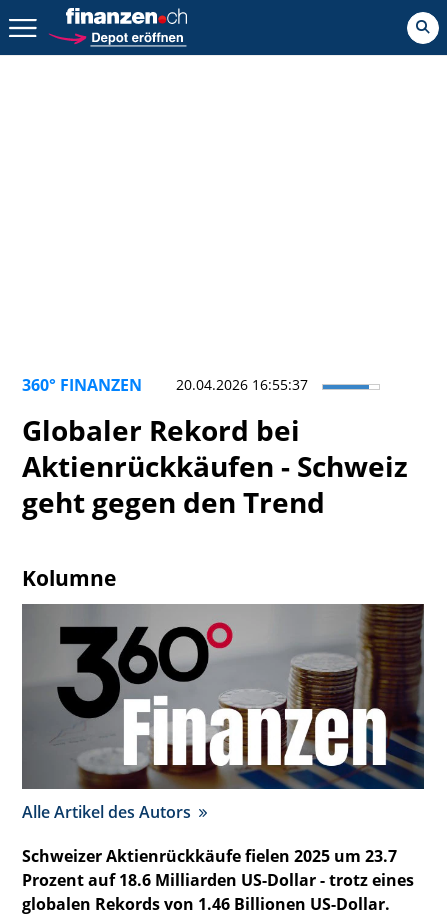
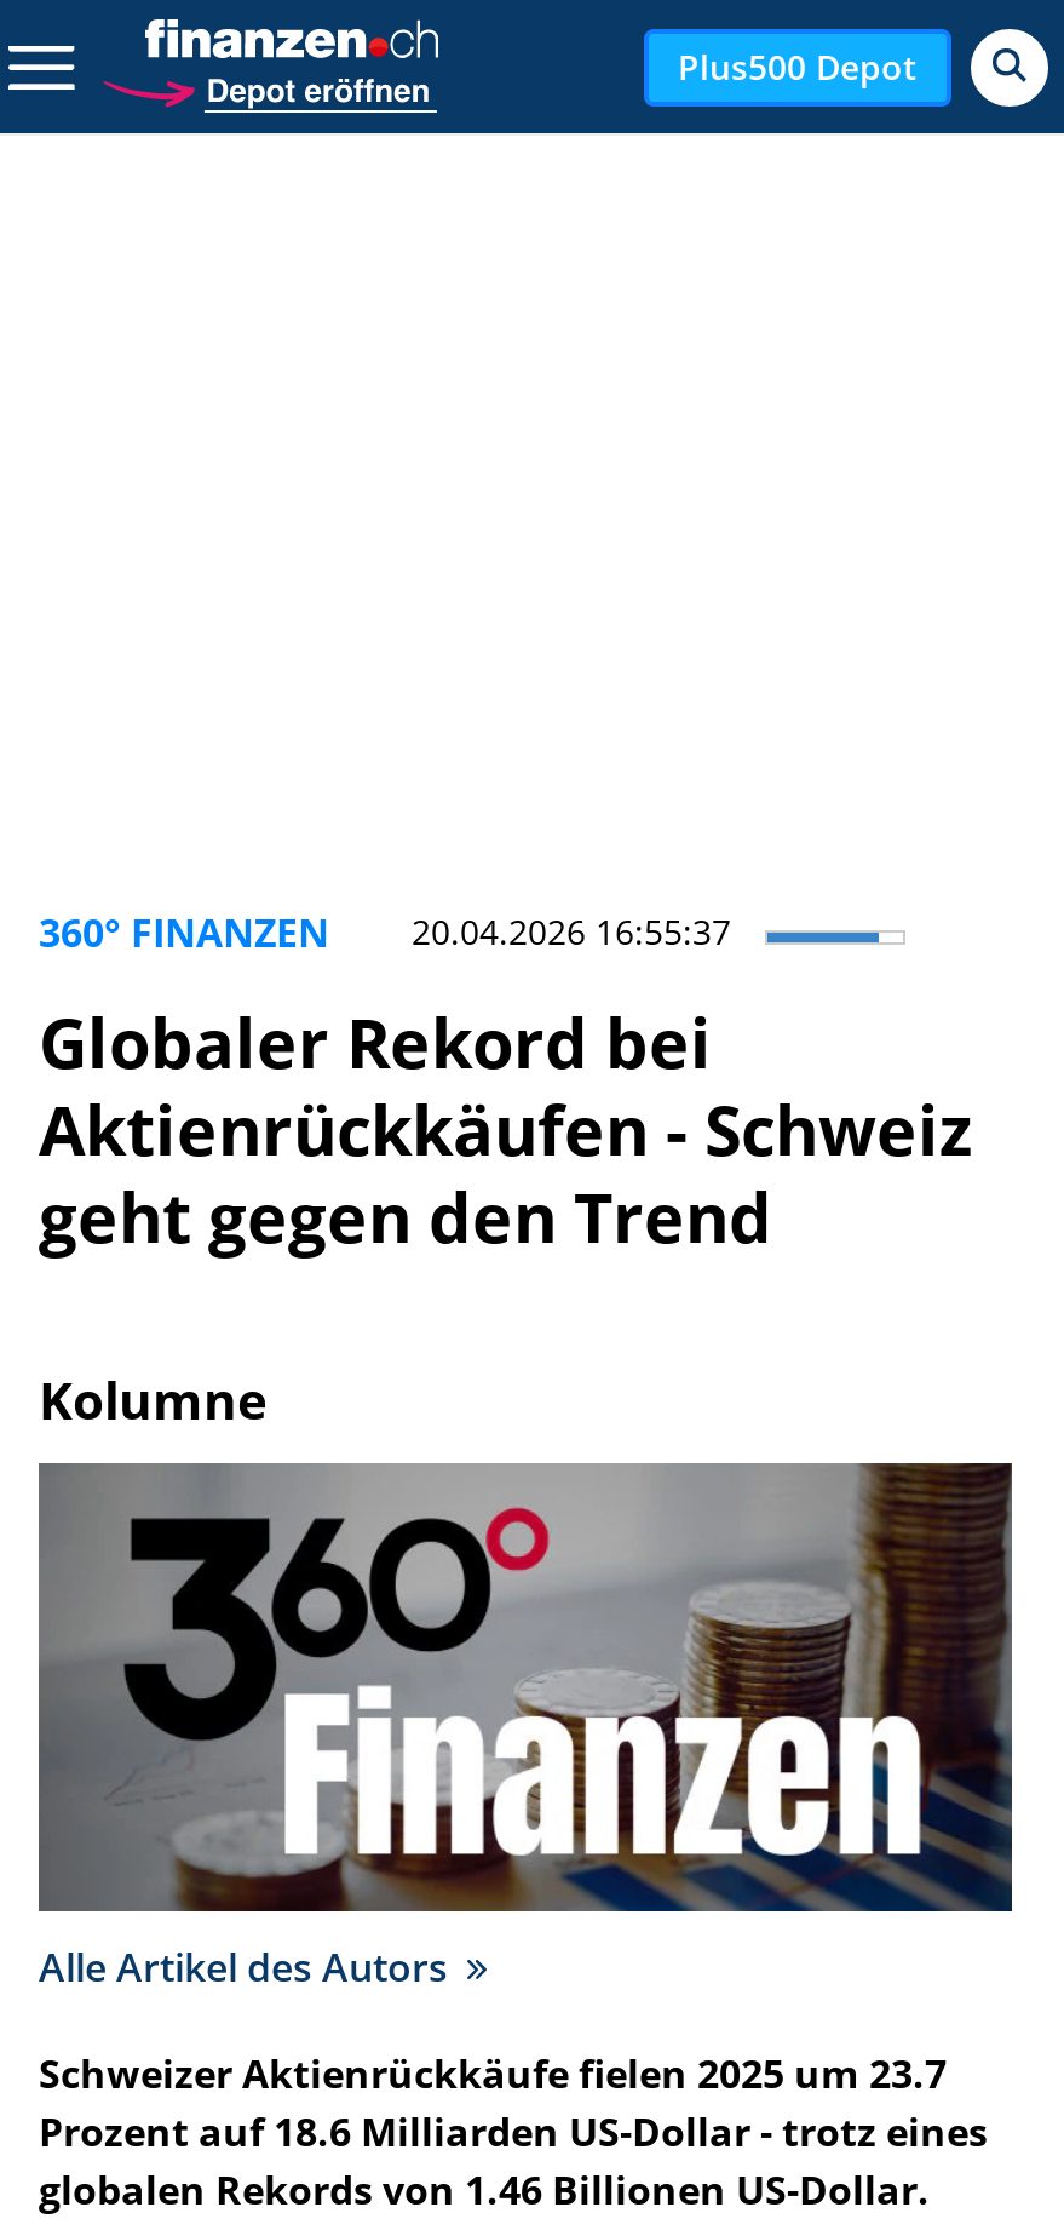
+ Plus500 Depot
